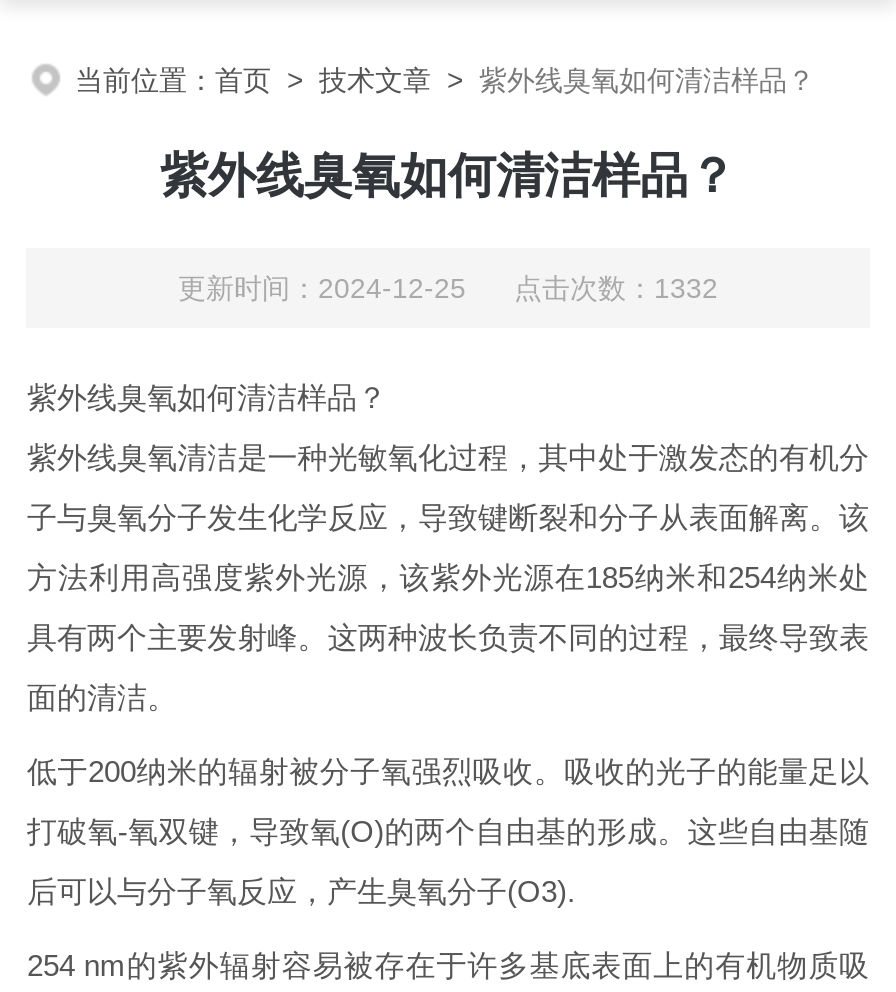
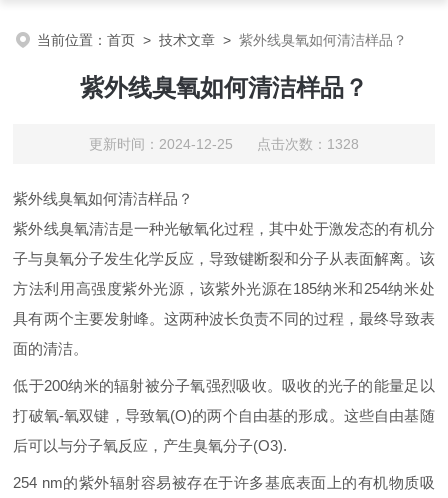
- 更新时间：2024-12-25 点击次数：1332
+ 更新时间：2024-12-25 点击次数：1328
